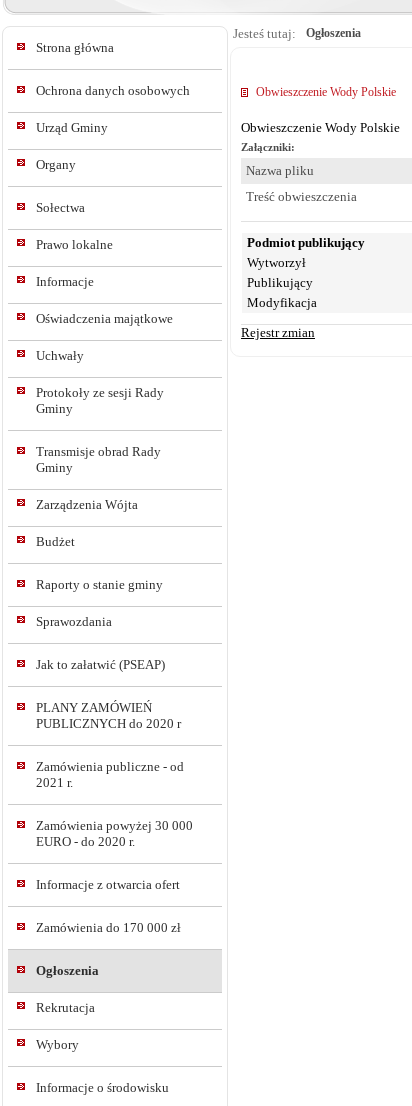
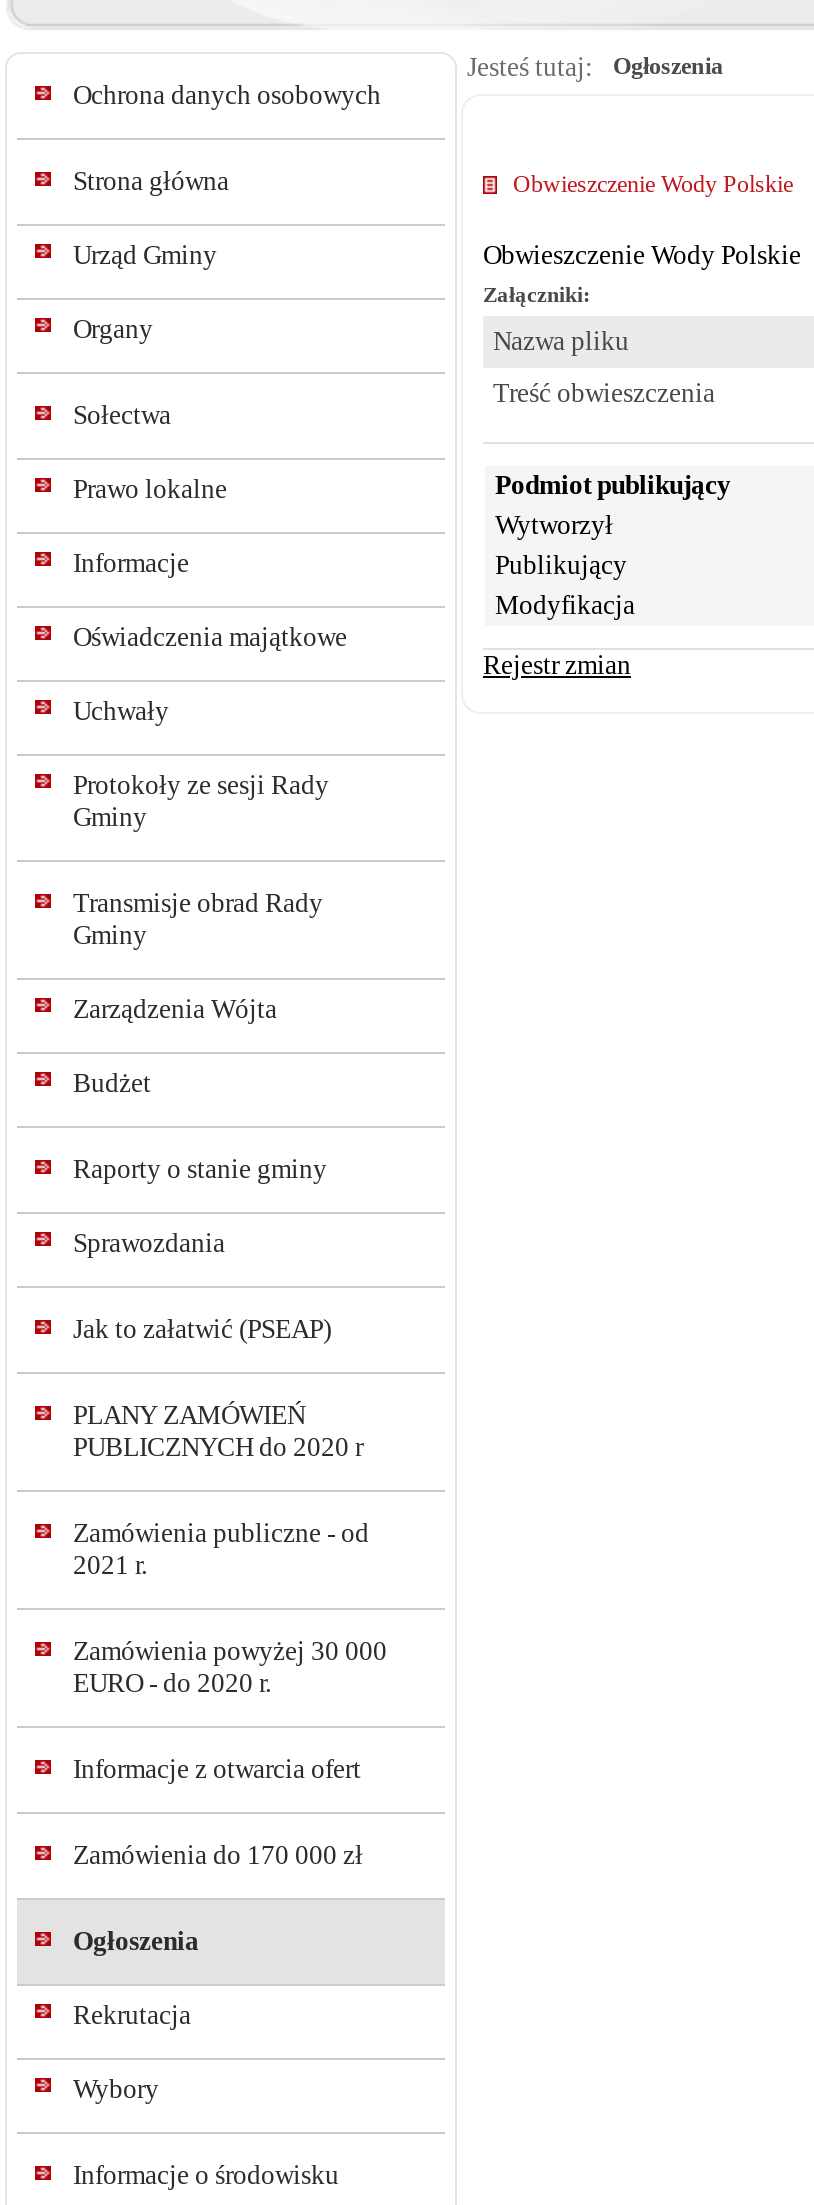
moved down: Strona główna

moved up: Ochrona danych osobowych
